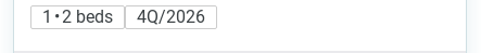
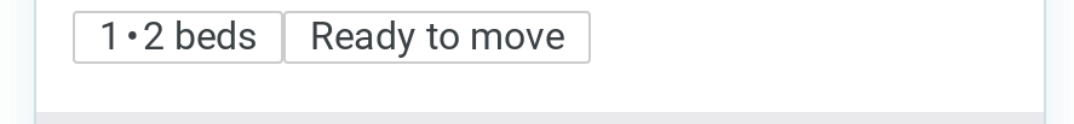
- 4Q/2026
+ Ready to move
